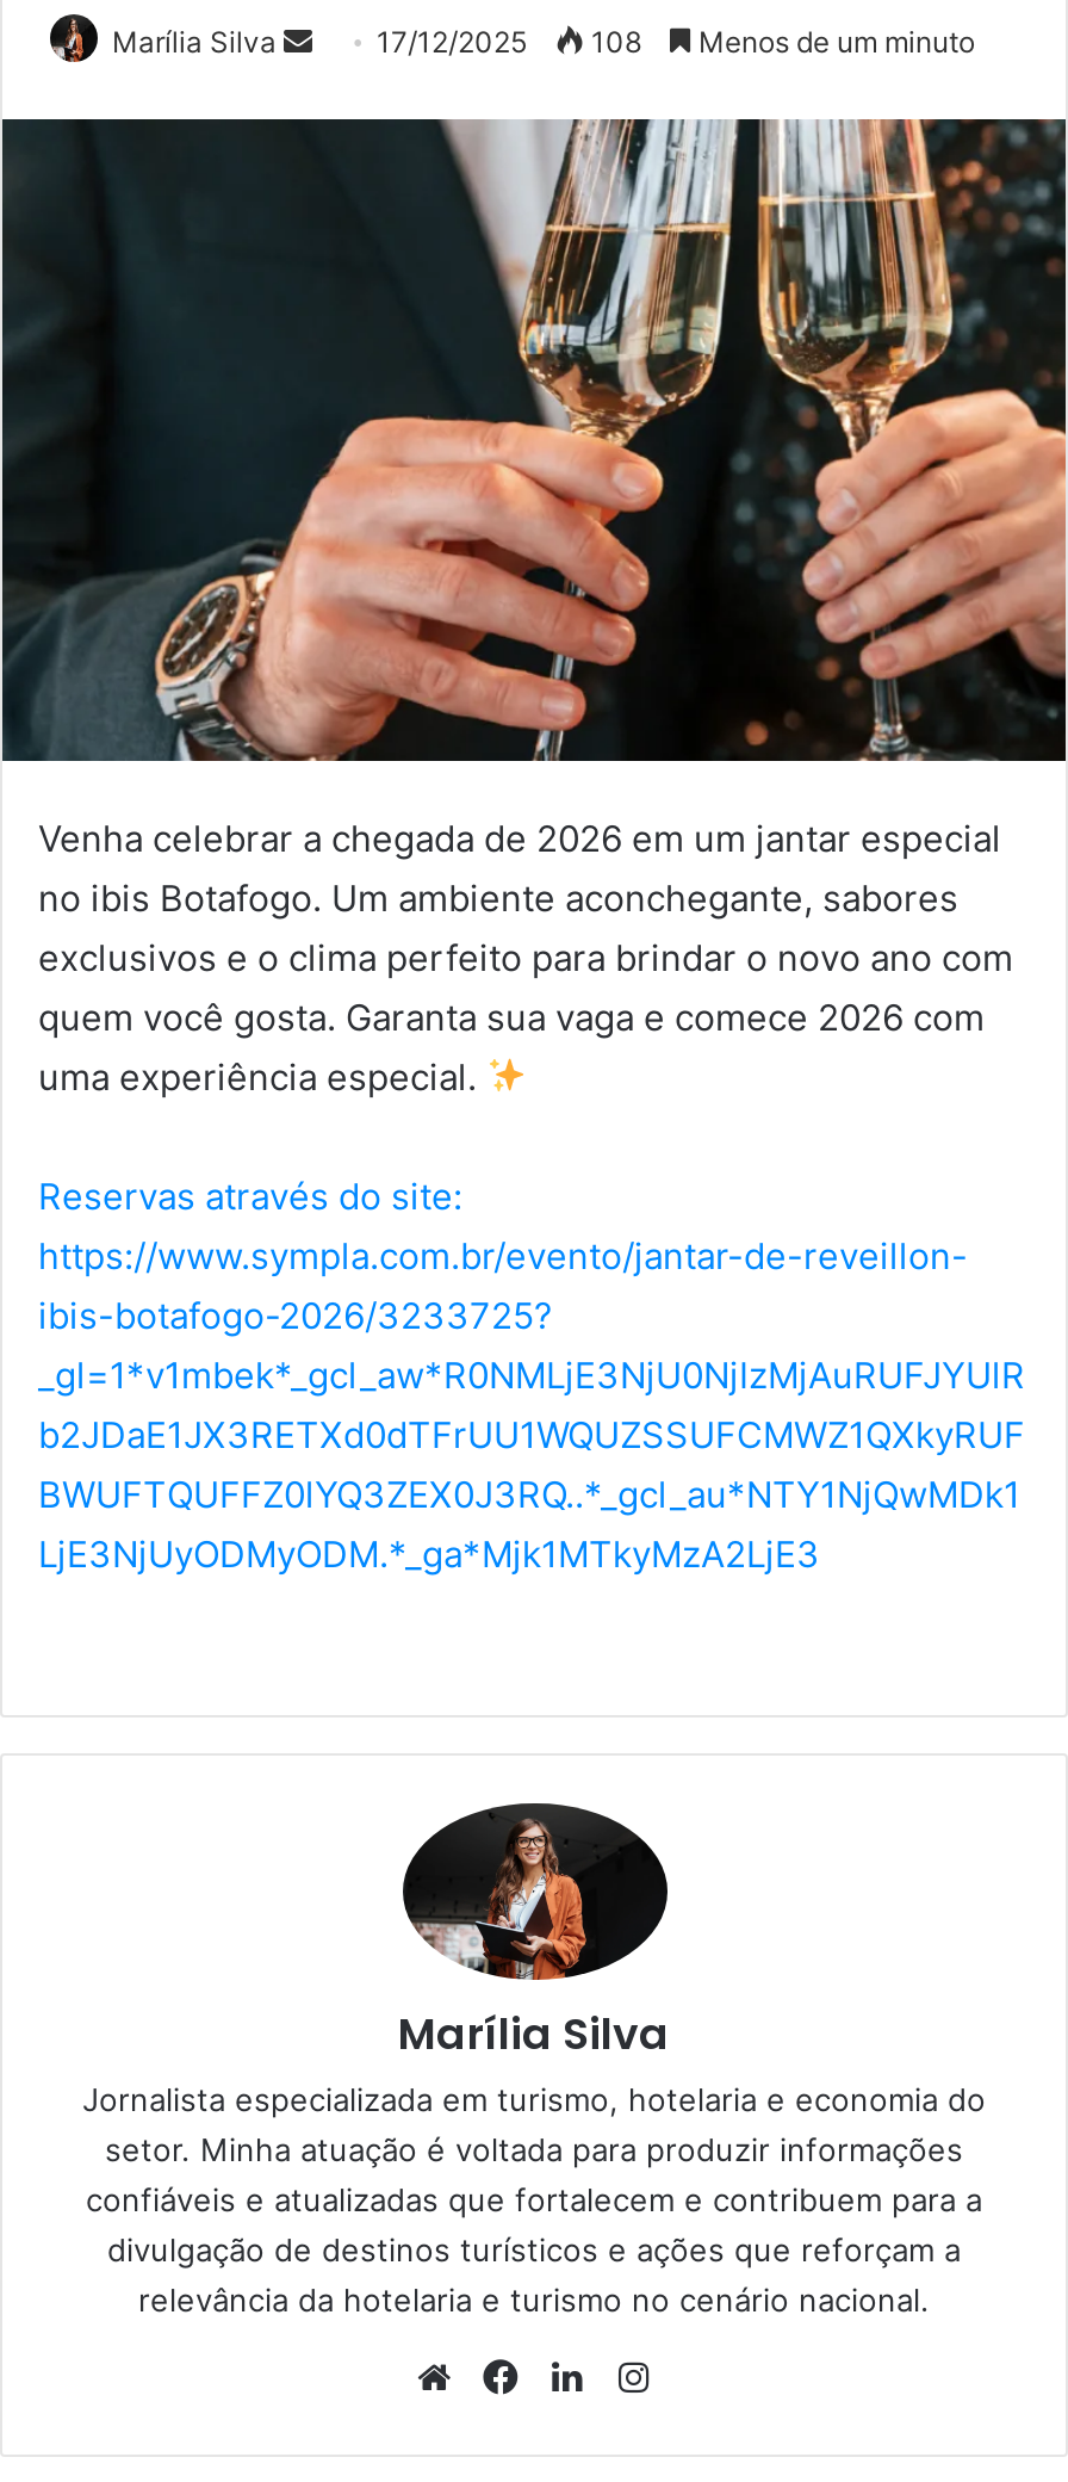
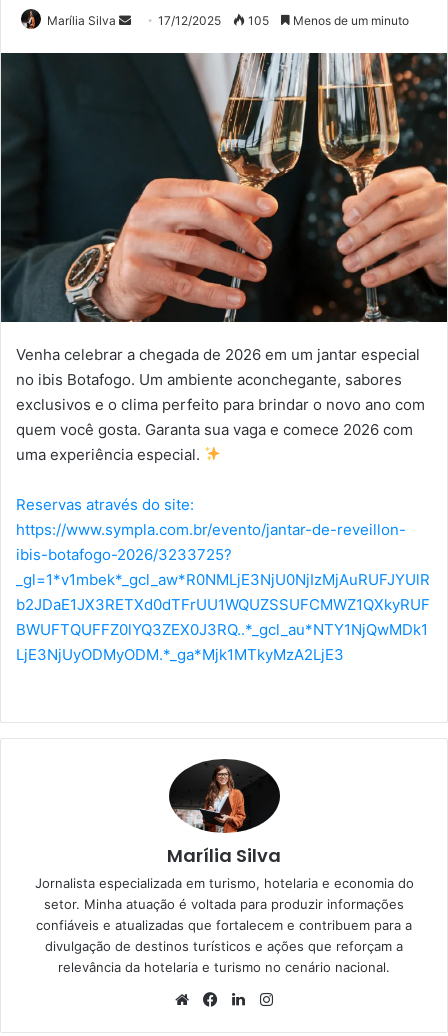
- 108
+ 105
